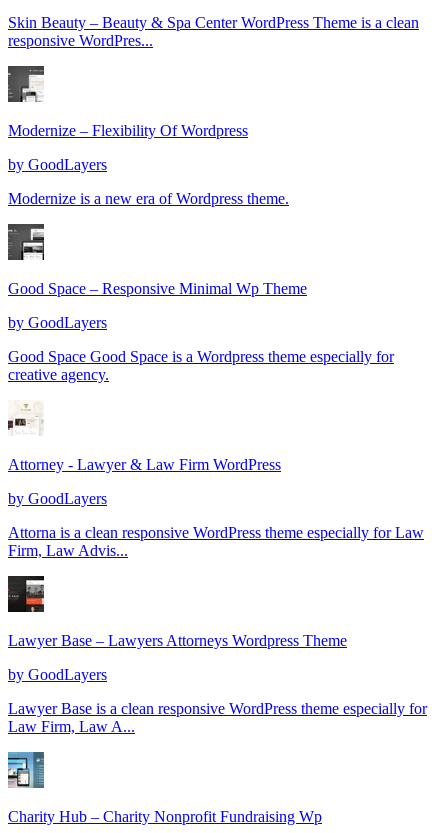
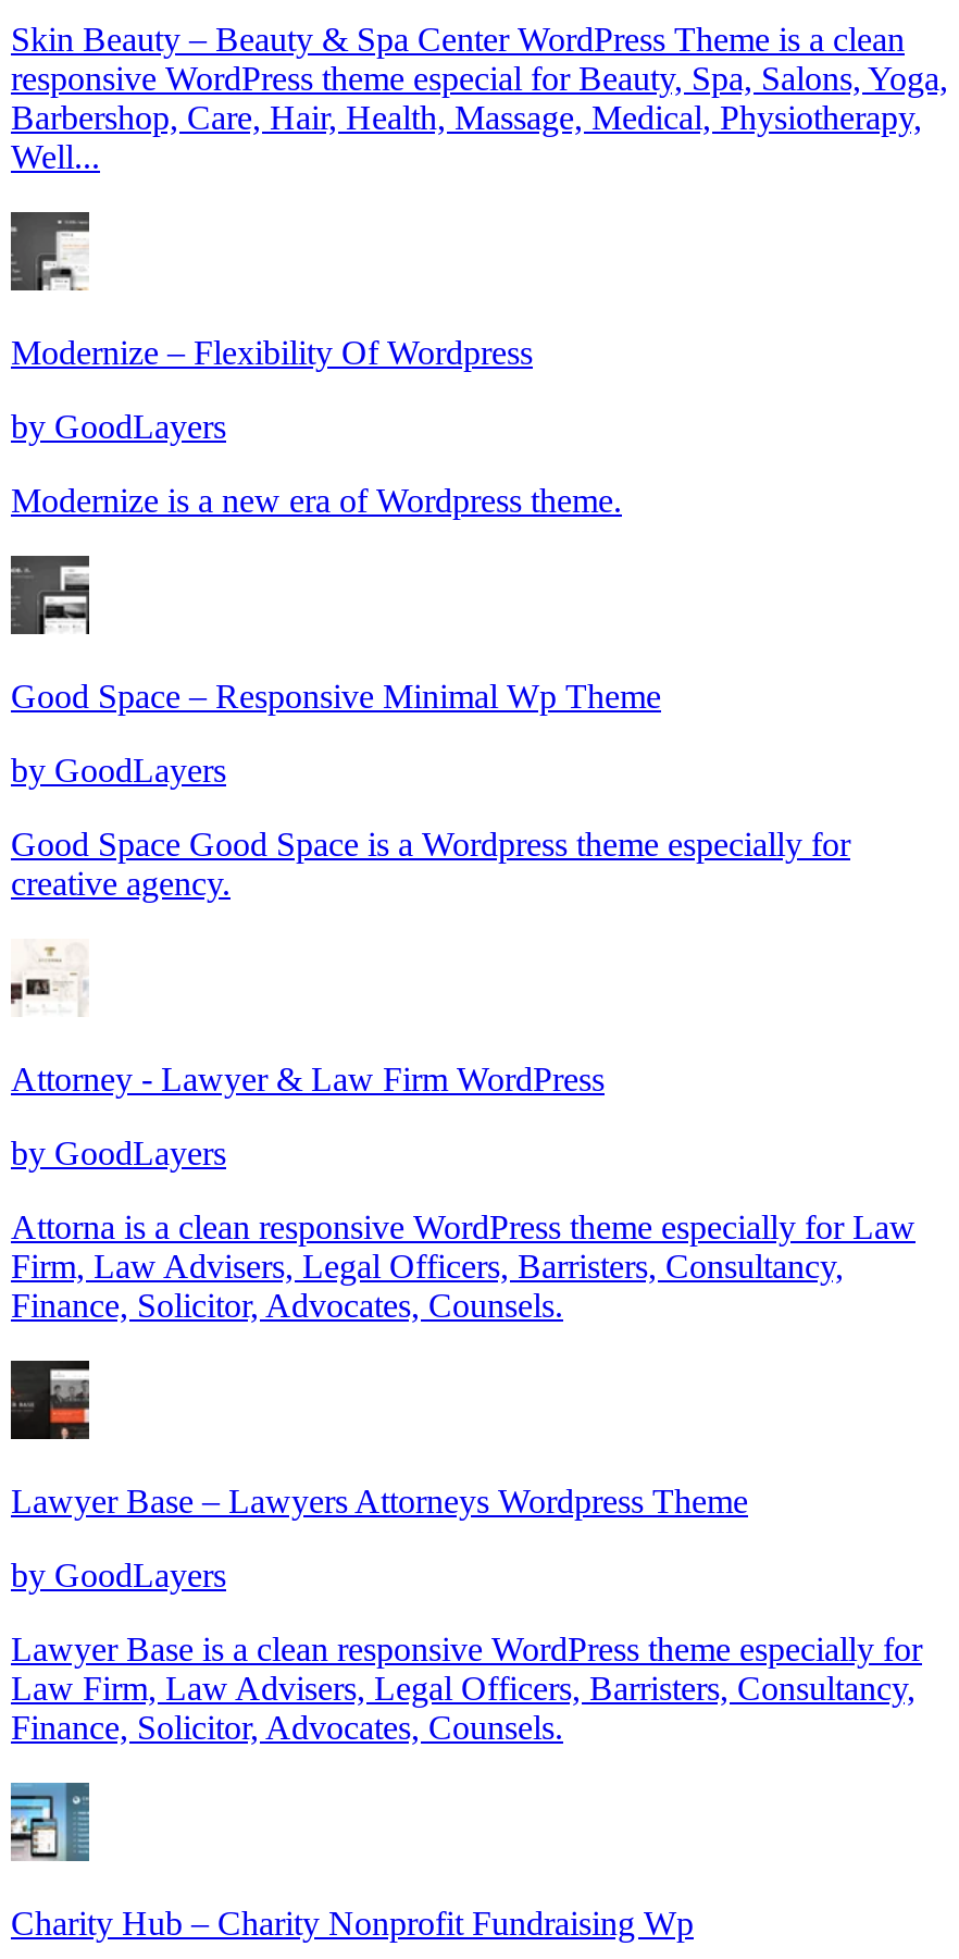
- responsive WordPres...
+ responsive WordPress theme especial for Beauty, Spa, Salons, Yoga,
+ Barbershop, Care, Hair, Health, Massage, Medical, Physiotherapy,
+ Well...

- Firm, Law Advis...
+ Firm, Law Advisers, Legal Officers, Barristers, Consultancy,
+ Finance, Solicitor, Advocates, Counsels.

- Law Firm, Law A...
+ Law Firm, Law Advisers, Legal Officers, Barristers, Consultancy,
+ Finance, Solicitor, Advocates, Counsels.
